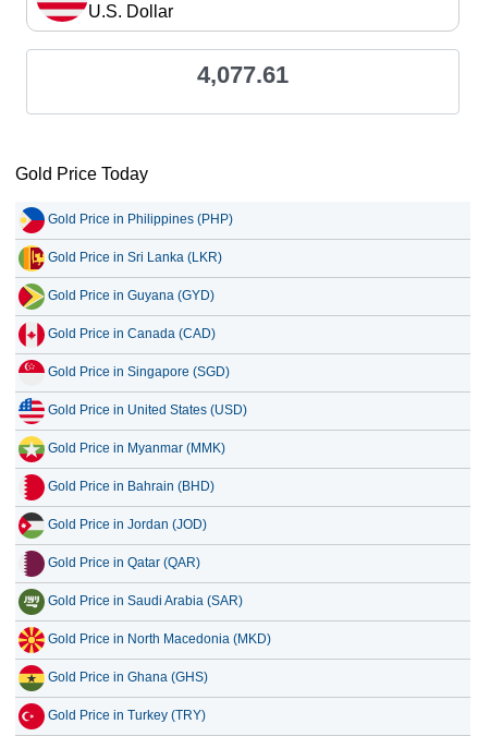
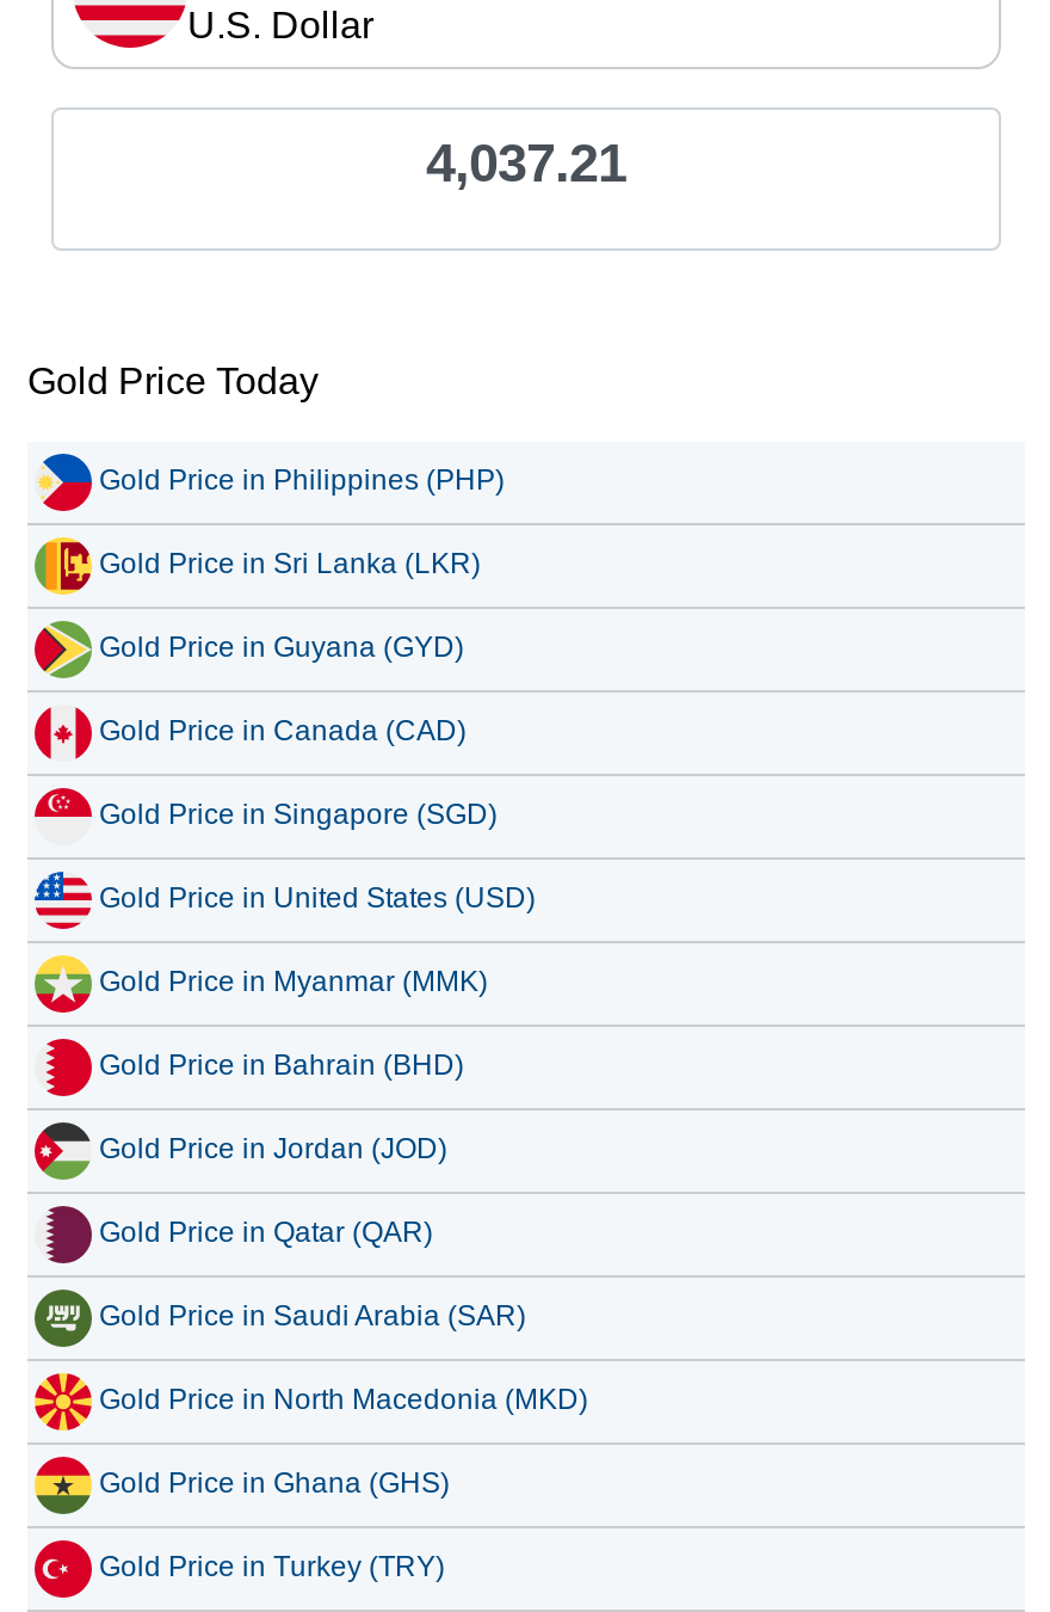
- 4,077.61
+ 4,037.21
